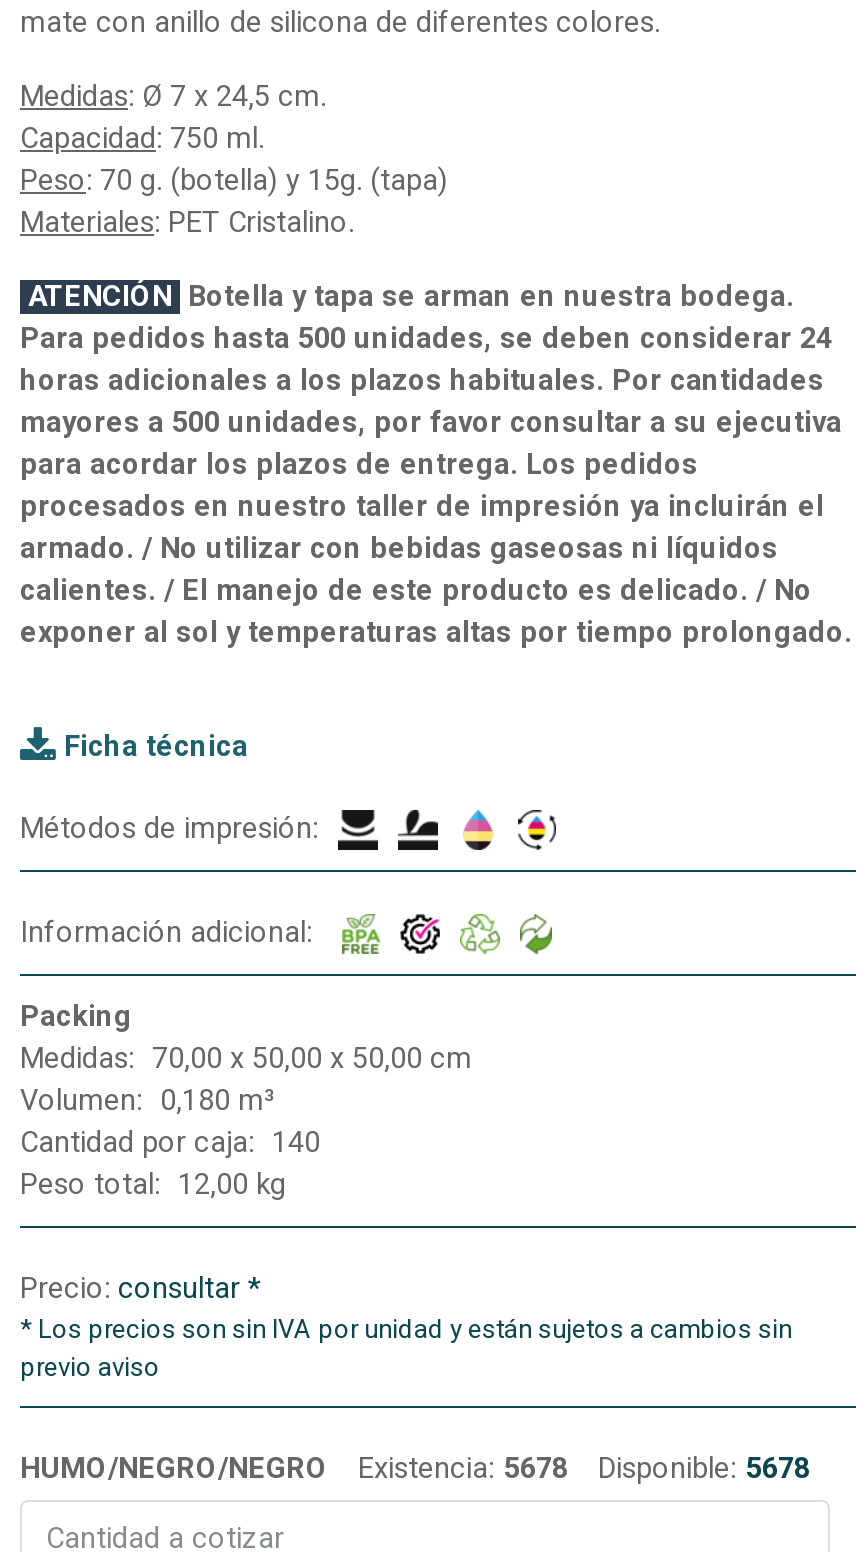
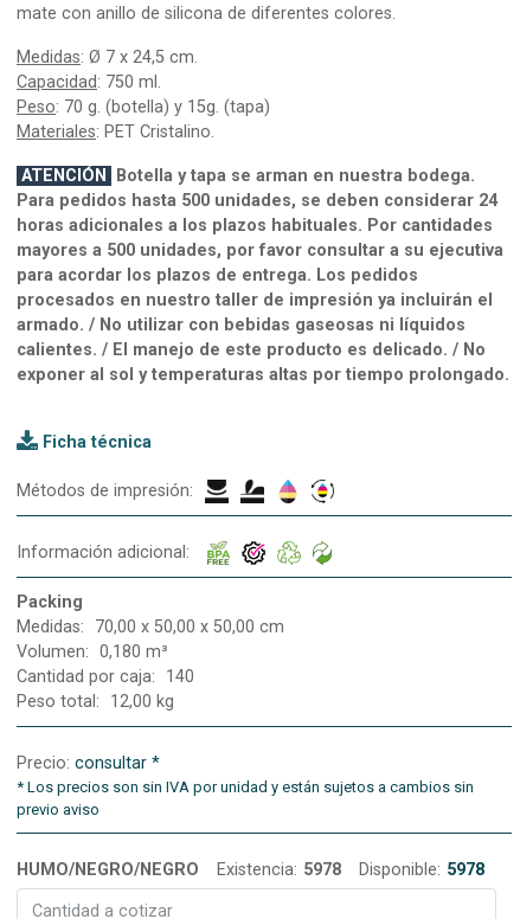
- Existencia: 5678
+ Existencia: 5978

- Disponible: 5678
+ Disponible: 5978
